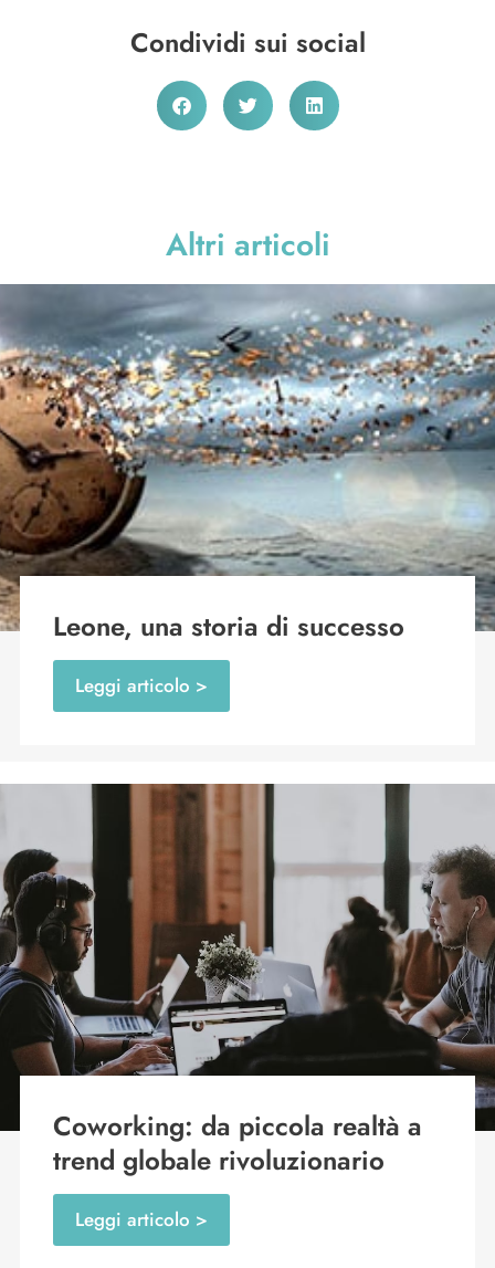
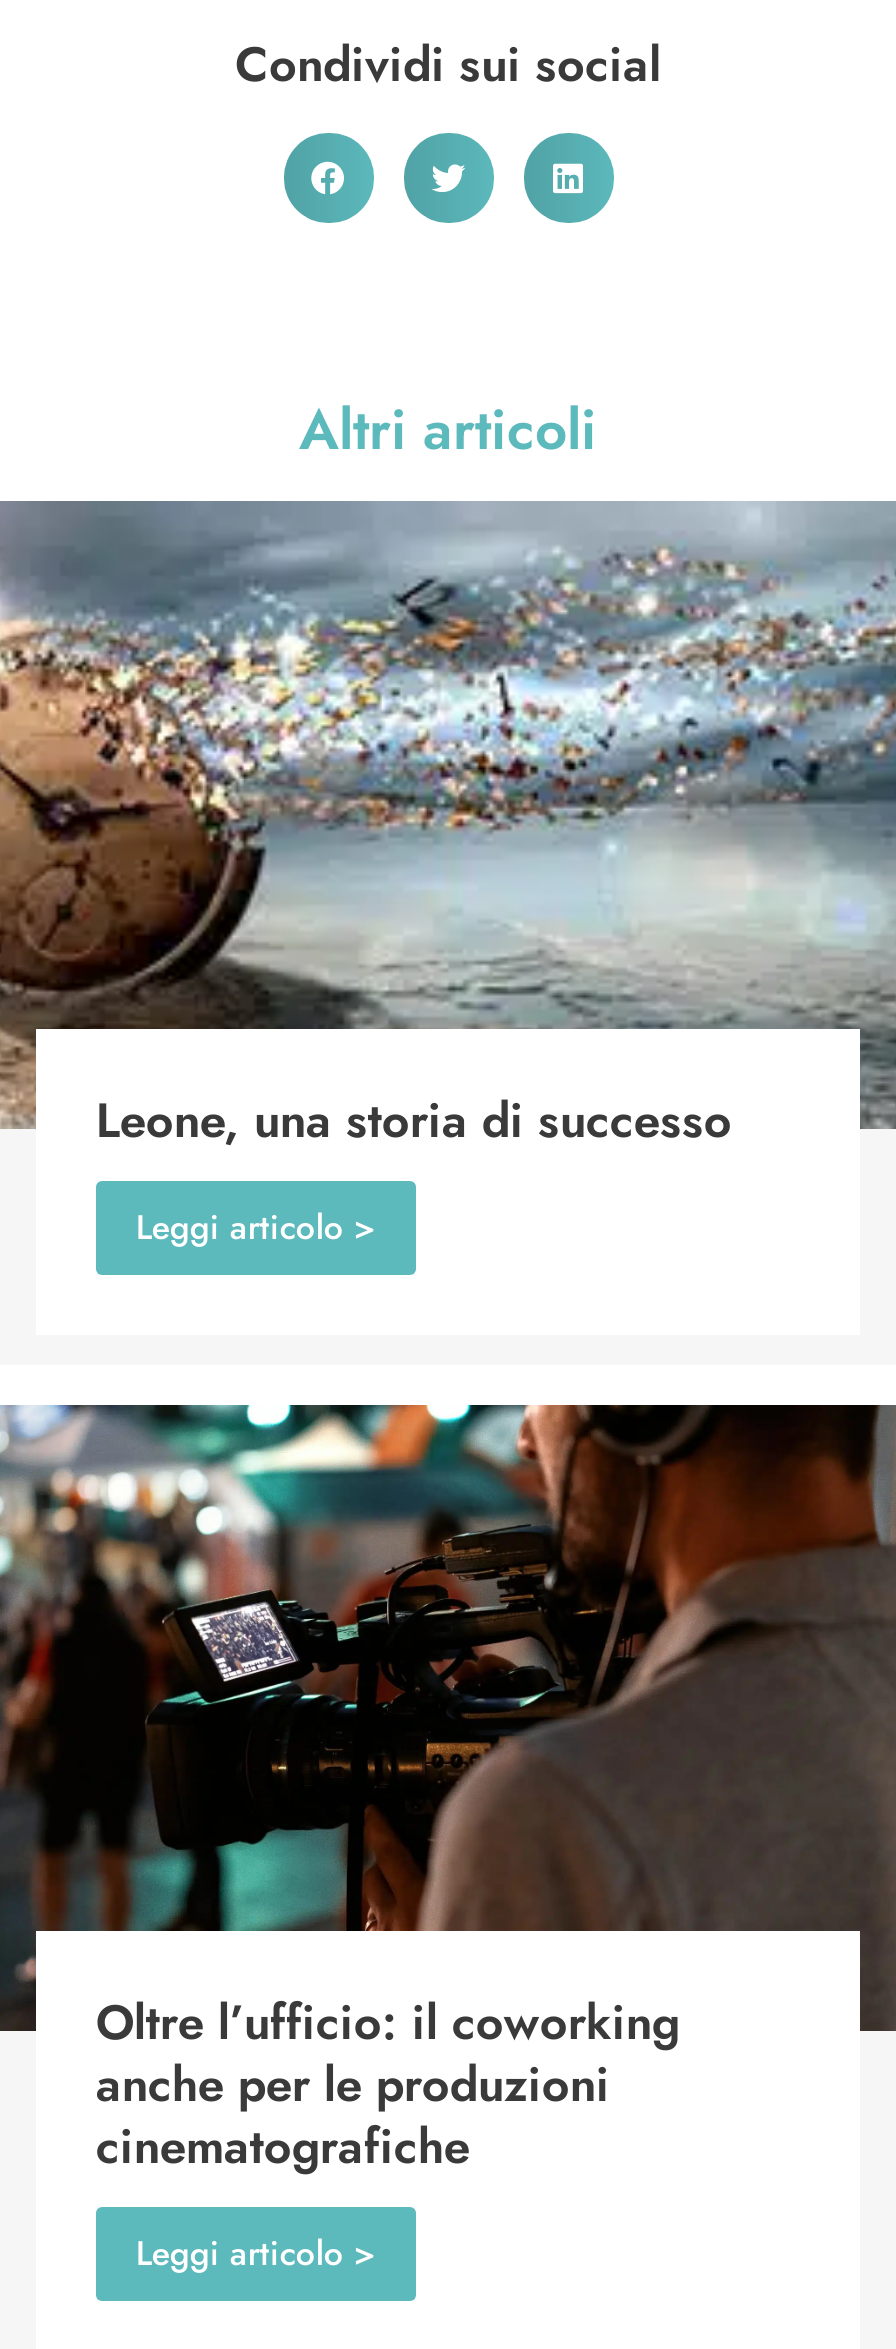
- [image]
- Coworking: da piccola realtà a
- trend globale rivoluzionario
+ [image]
+ Oltre l’ufficio: il coworking
+ anche per le produzioni
+ cinematografiche
